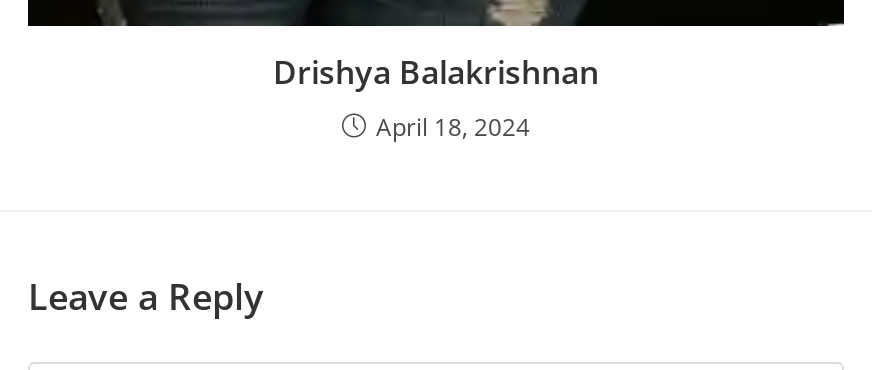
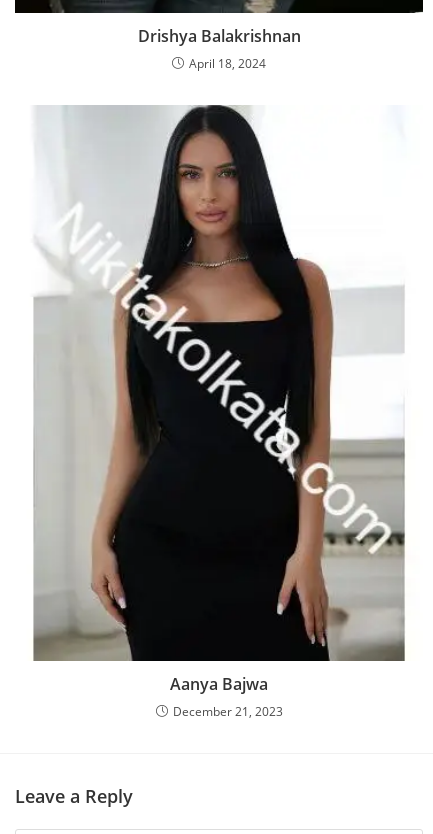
+ [image]
+ Aanya Bajwa
+ December 21, 2023
